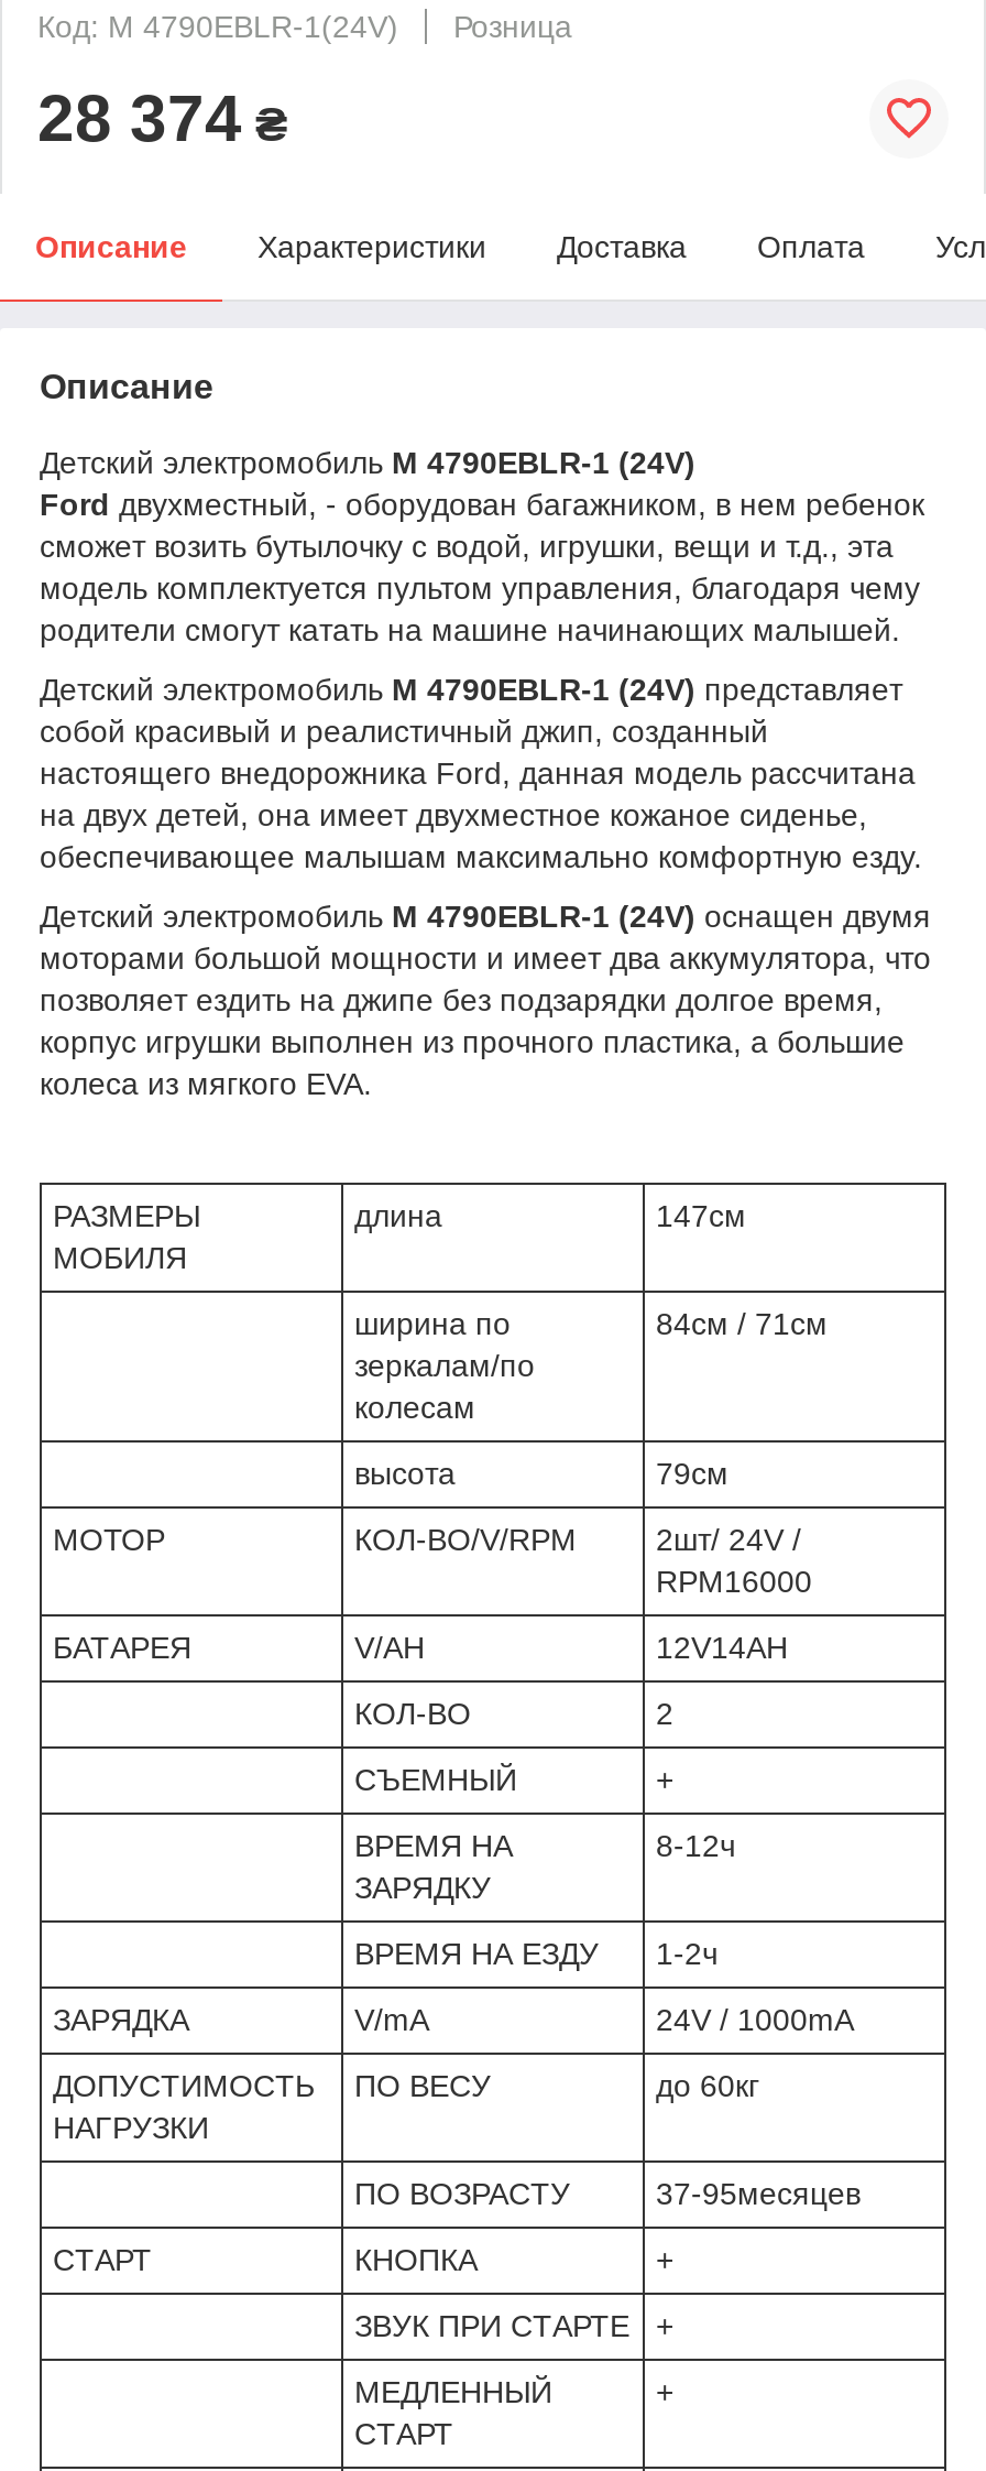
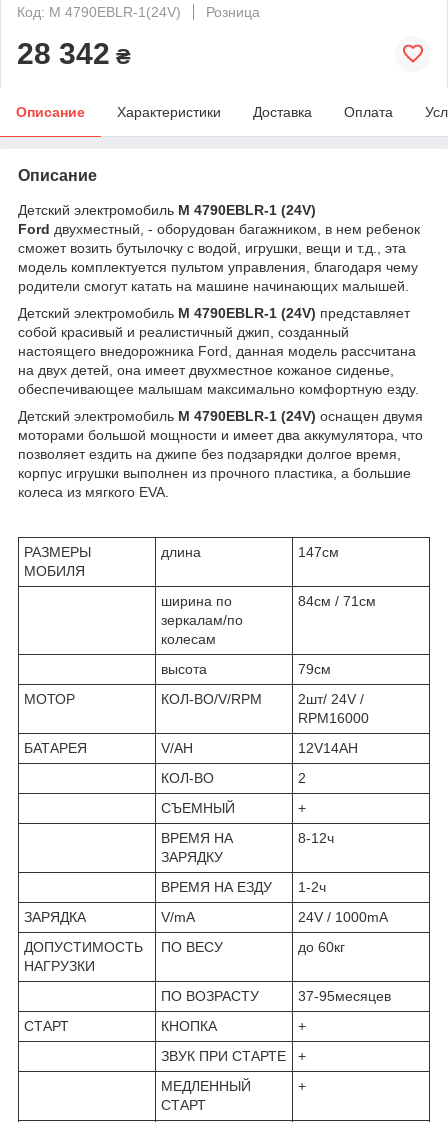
- 28 374 ₴
+ 28 342 ₴
